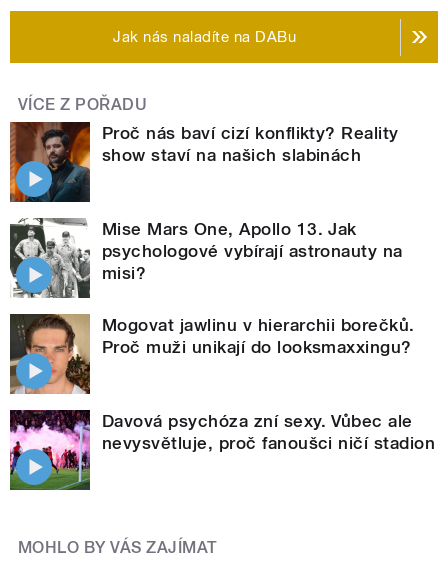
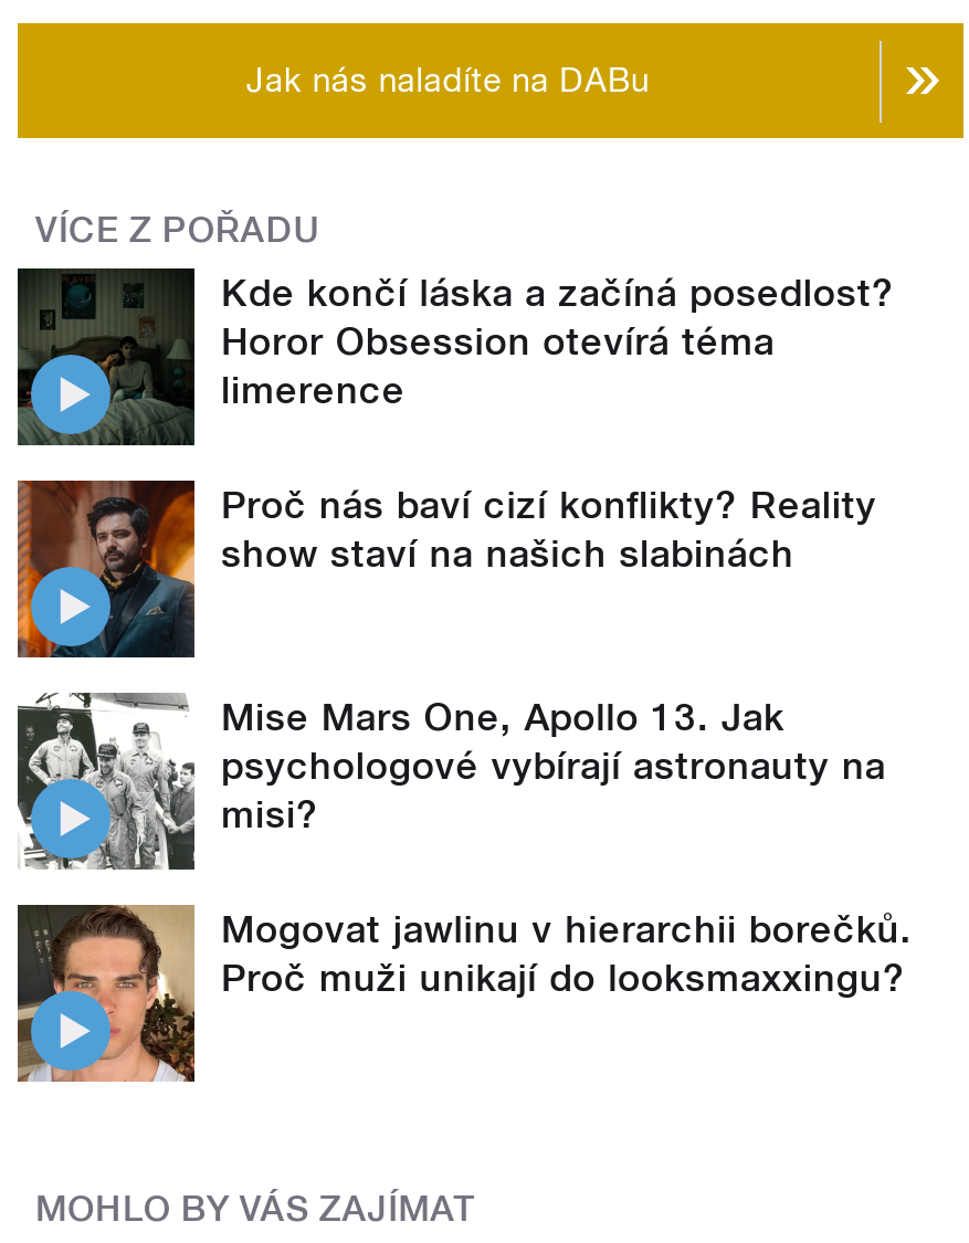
+ [image]
+ Kde končí láska a začíná posedlost?
+ Horor Obsession otevírá téma
+ limerence

moved down: [image] | Proč nás baví cizí konflikty? Reality | show staví na našich slabinách | Mise Mars One, Apollo 13. Jak | psychologové vybírají astronauty na | misi? | Mogovat jawlinu v hierarchii borečků. | Proč muži unikají do looksmaxxingu?

- [image]
- Davová psychóza zní sexy. Vůbec ale
- nevysvětluje, proč fanoušci ničí stadion
